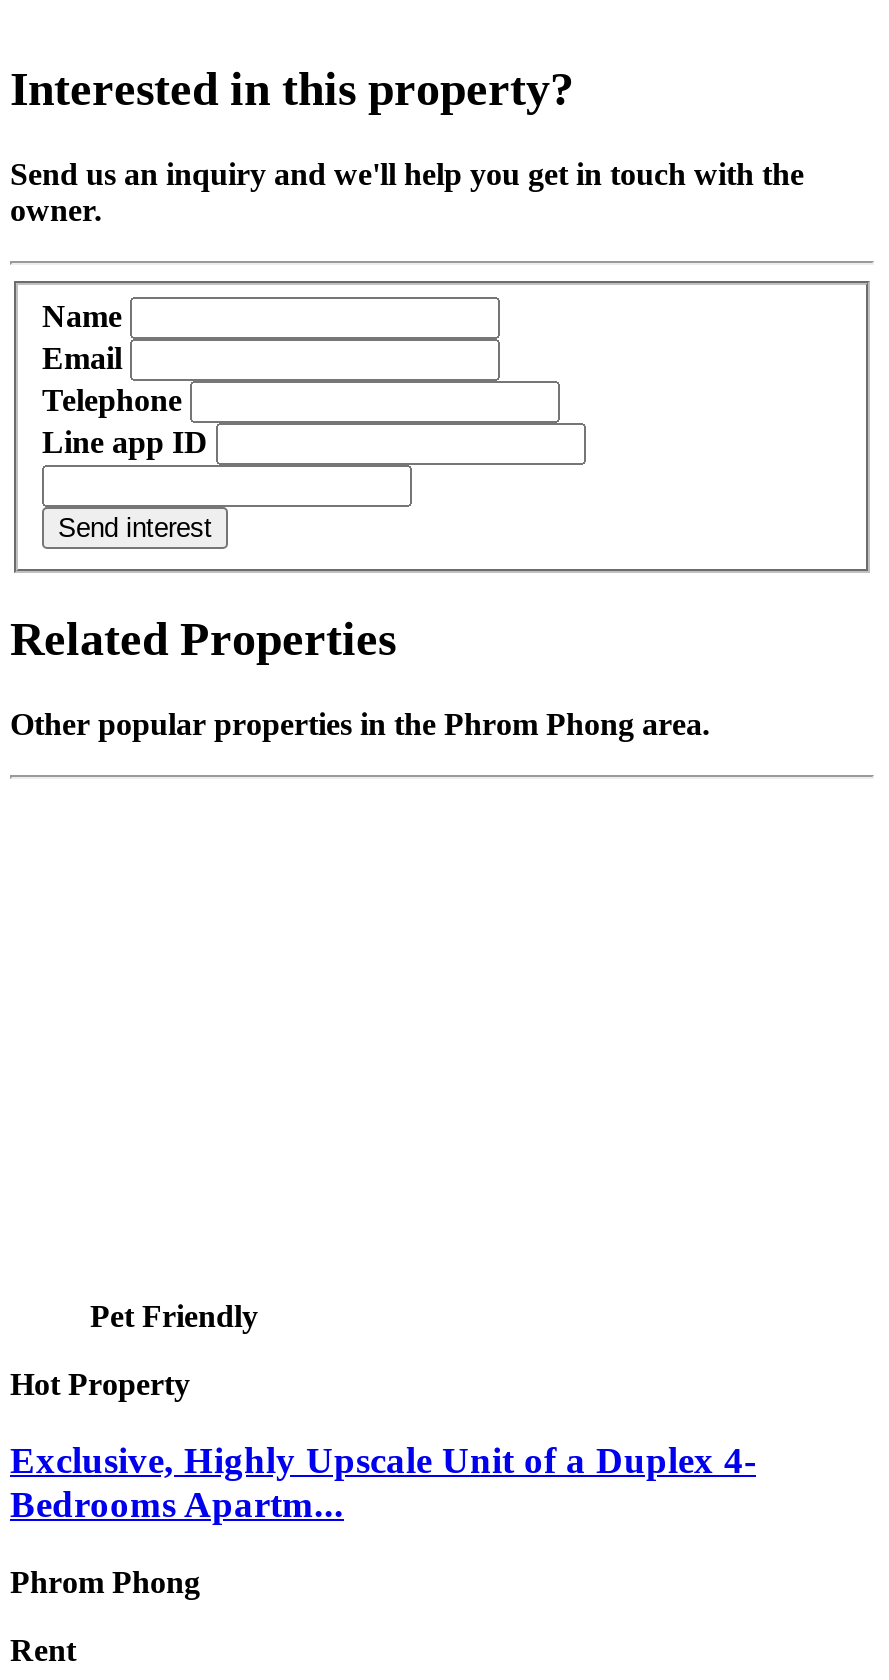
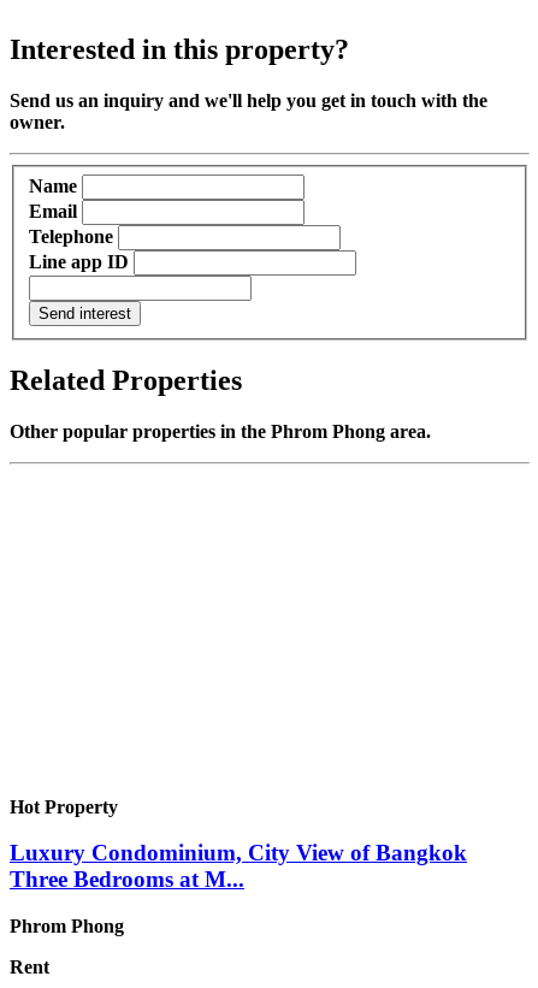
- Pet Friendly

- Exclusive, Highly Upscale Unit of a Duplex 4-
- Bedrooms Apartm...
+ Luxury Condominium, City View of Bangkok
+ Three Bedrooms at M...
